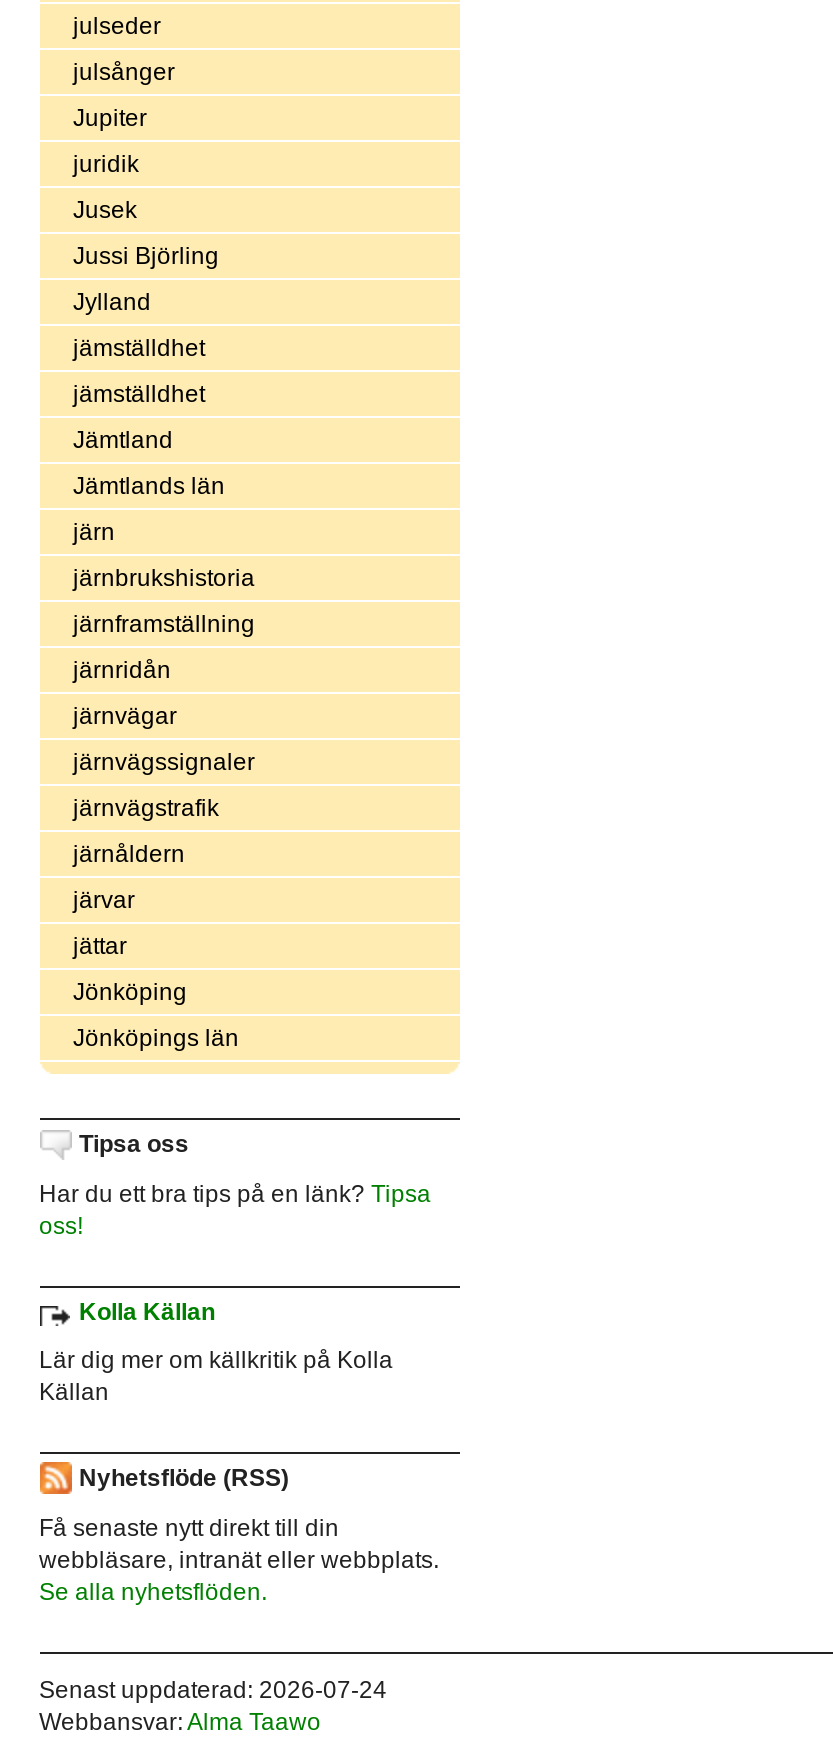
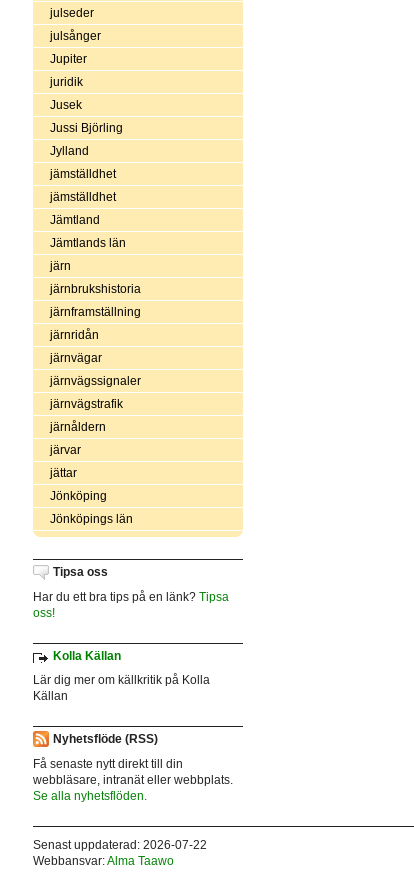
- Senast uppdaterad: 2026-07-24
+ Senast uppdaterad: 2026-07-22
